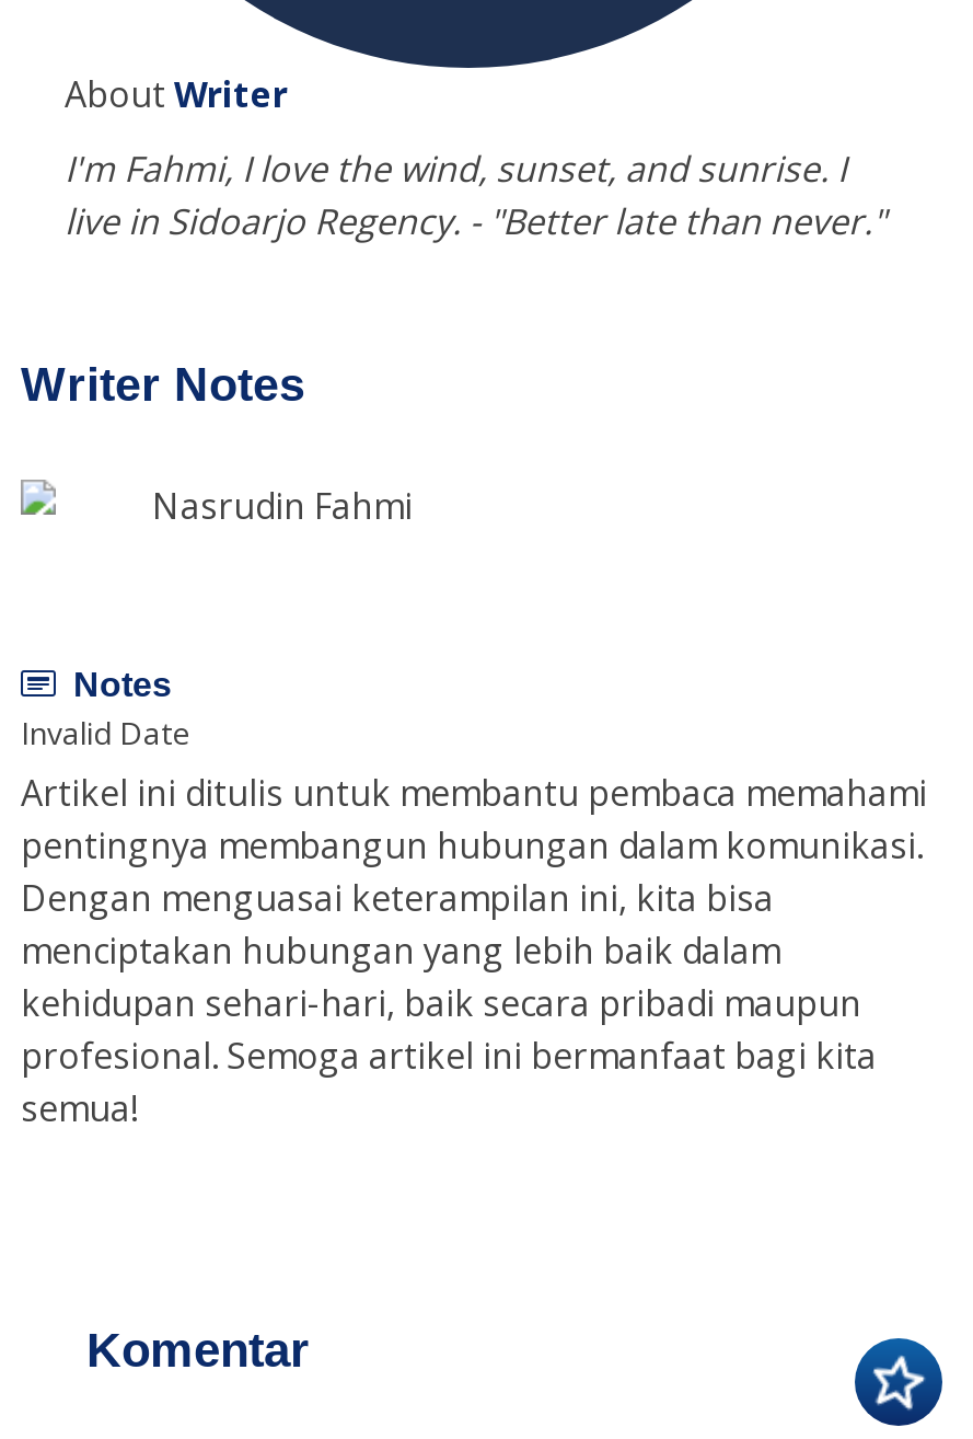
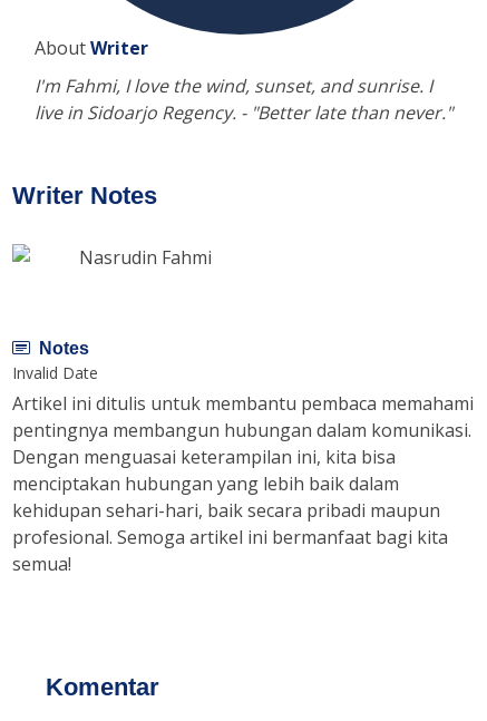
- [image]
